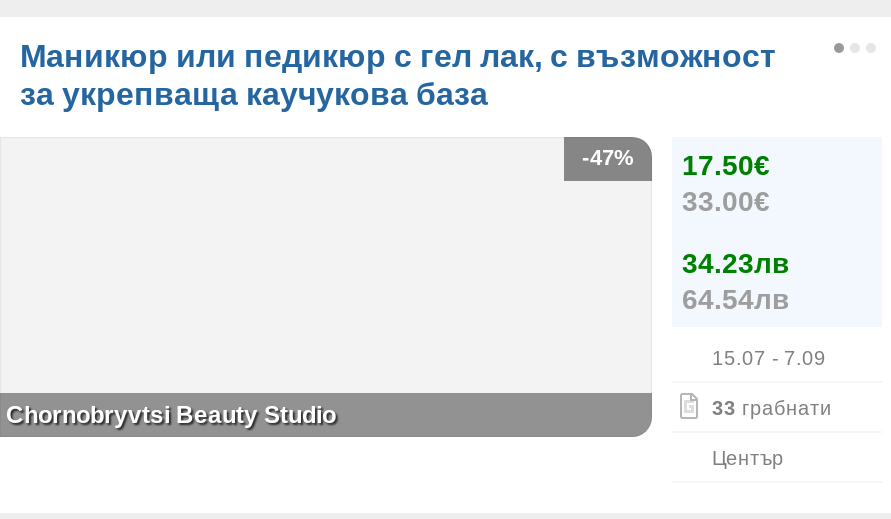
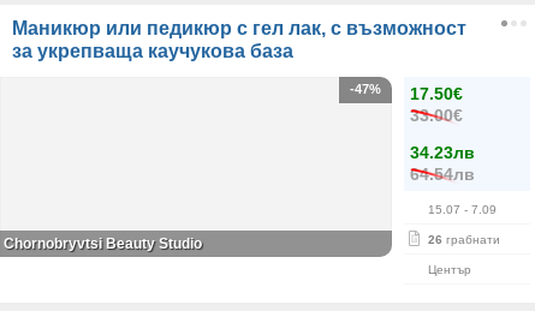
- 33 грабнати
+ 26 грабнати
